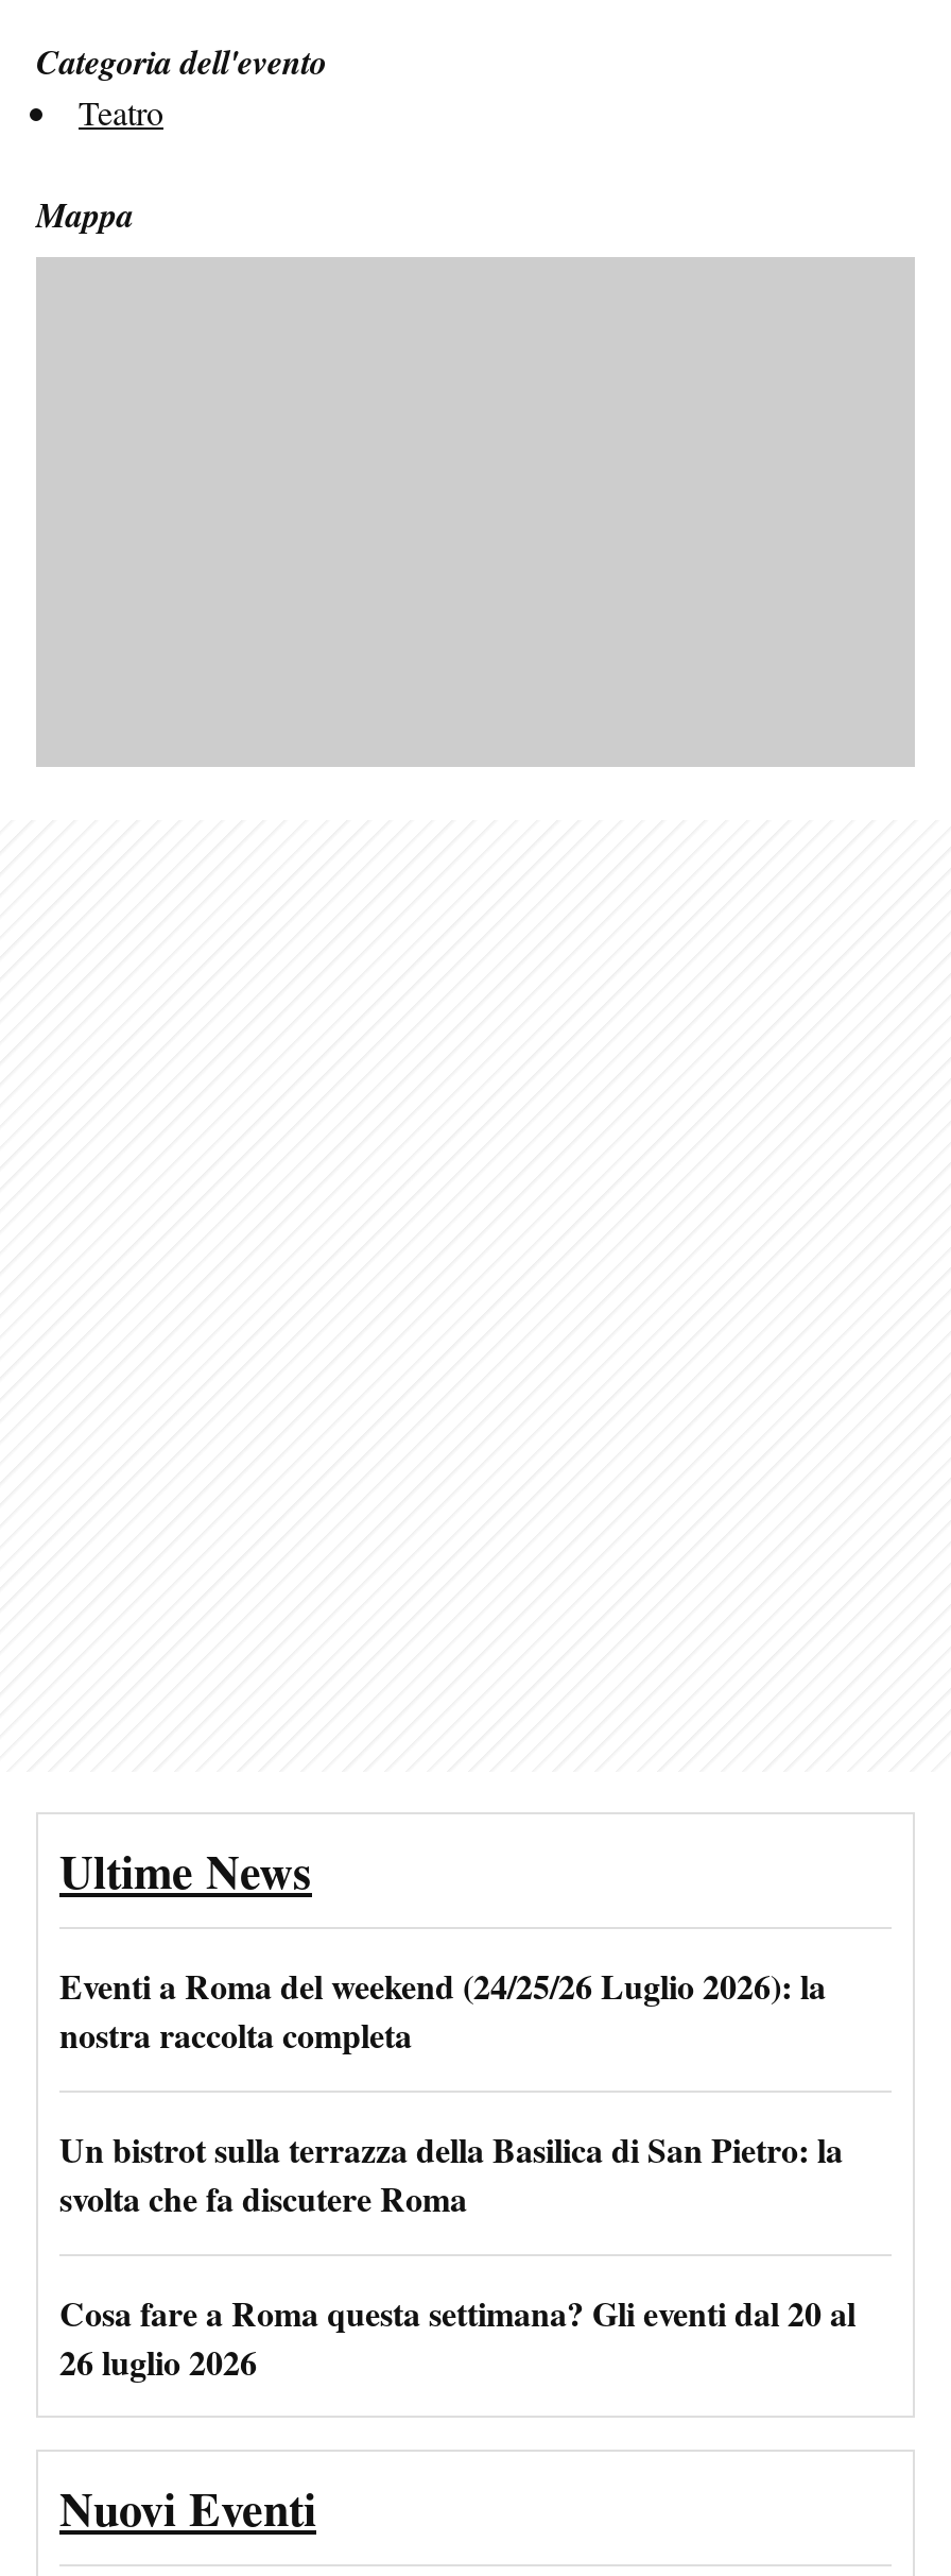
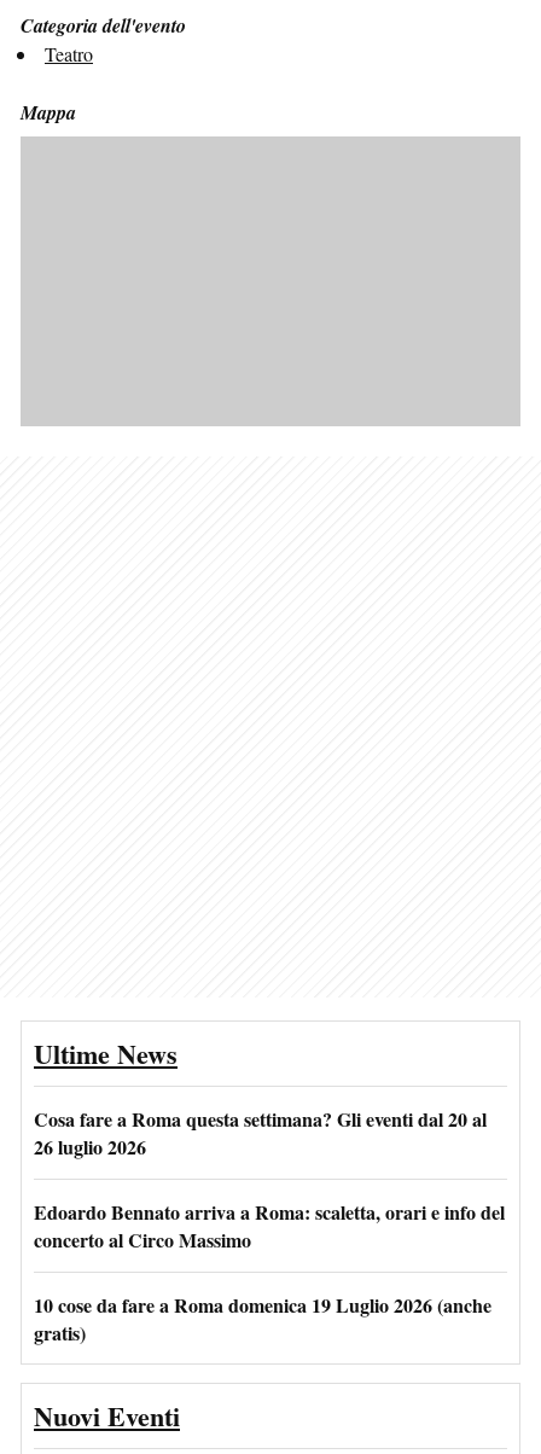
- Eventi a Roma del weekend (24/25/26 Luglio 2026): la
- nostra raccolta completa
- Un bistrot sulla terrazza della Basilica di San Pietro: la
- svolta che fa discutere Roma

moved up: Cosa fare a Roma questa settimana? Gli eventi dal 20 al | 26 luglio 2026

+ Edoardo Bennato arriva a Roma: scaletta, orari e info del
+ concerto al Circo Massimo
+ 10 cose da fare a Roma domenica 19 Luglio 2026 (anche
+ gratis)
